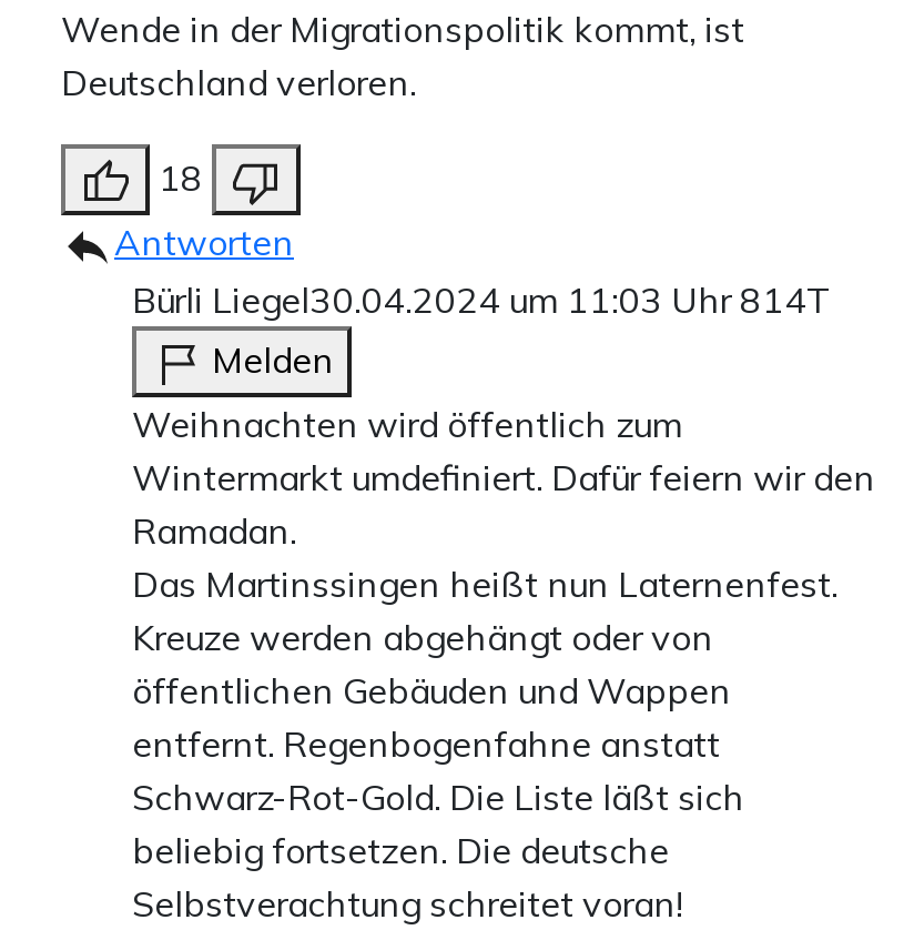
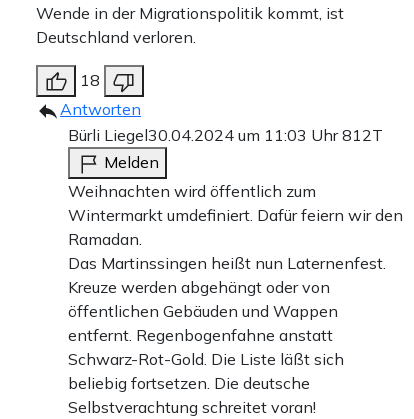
- Bürli Liegel30.04.2024 um 11:03 Uhr 814T
+ Bürli Liegel30.04.2024 um 11:03 Uhr 812T
